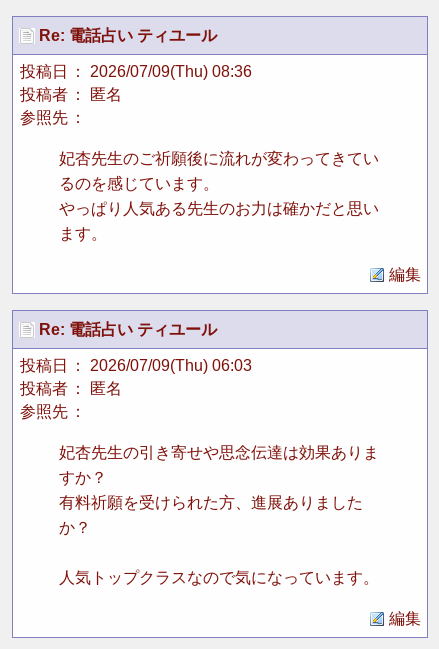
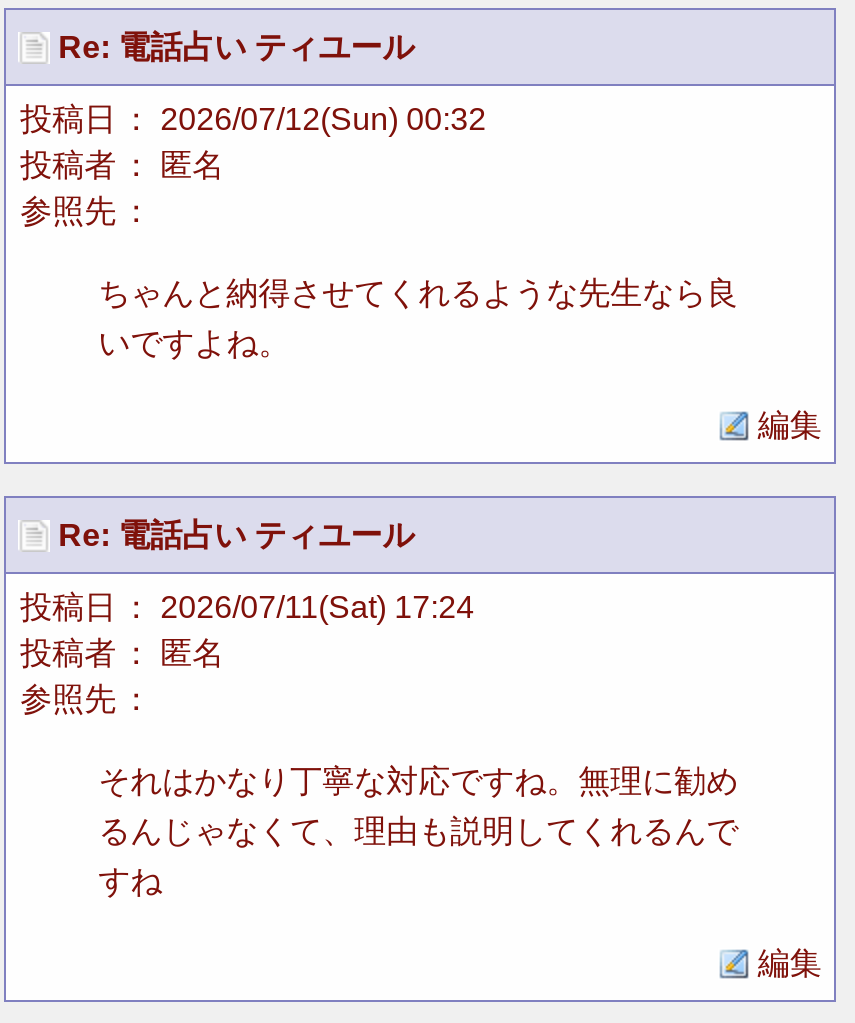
- 投稿日 ： 2026/07/09(Thu) 08:36
+ 投稿日 ： 2026/07/12(Sun) 00:32

- 妃杏先生のご祈願後に流れが変わってきてい
- るのを感じています。
- やっぱり人気ある先生のお力は確かだと思い
- ます。
+ ちゃんと納得させてくれるような先生なら良
+ いですよね。

- 投稿日 ： 2026/07/09(Thu) 06:03
+ 投稿日 ： 2026/07/11(Sat) 17:24

- 妃杏先生の引き寄せや思念伝達は効果ありま
- すか？
- 有料祈願を受けられた方、進展ありました
- か？
- 人気トップクラスなので気になっています。
+ それはかなり丁寧な対応ですね。無理に勧め
+ るんじゃなくて、理由も説明してくれるんで
+ すね
